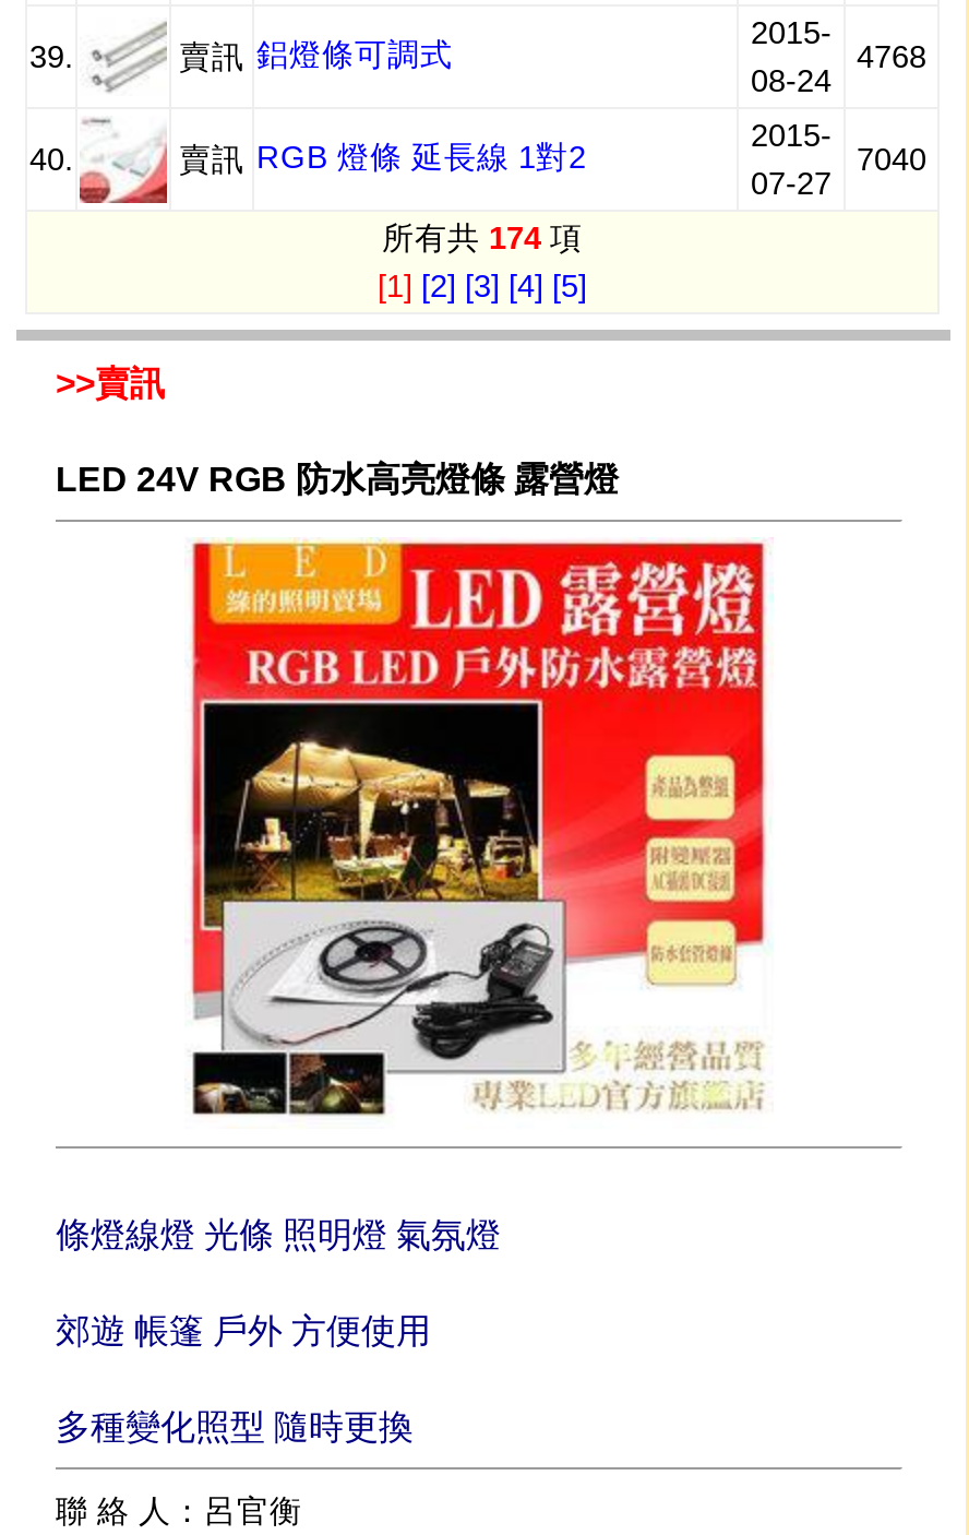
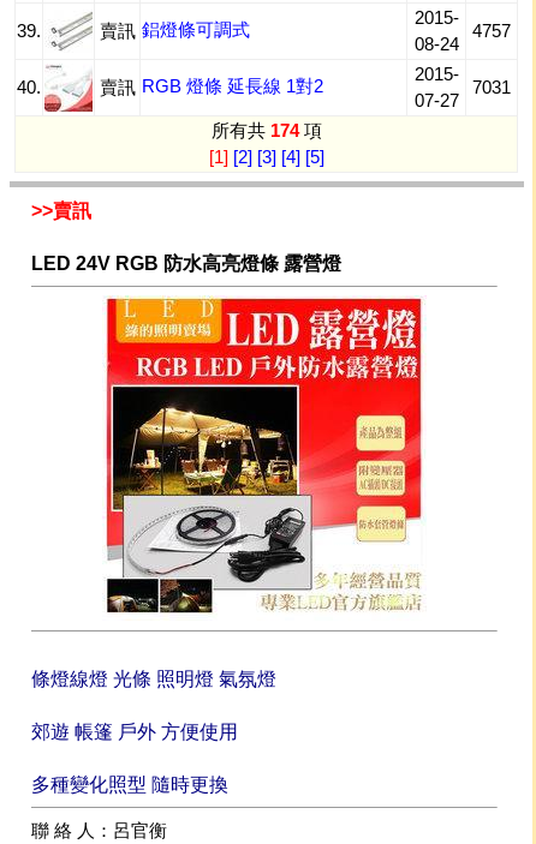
- 4768
+ 4757

- 7040
+ 7031
